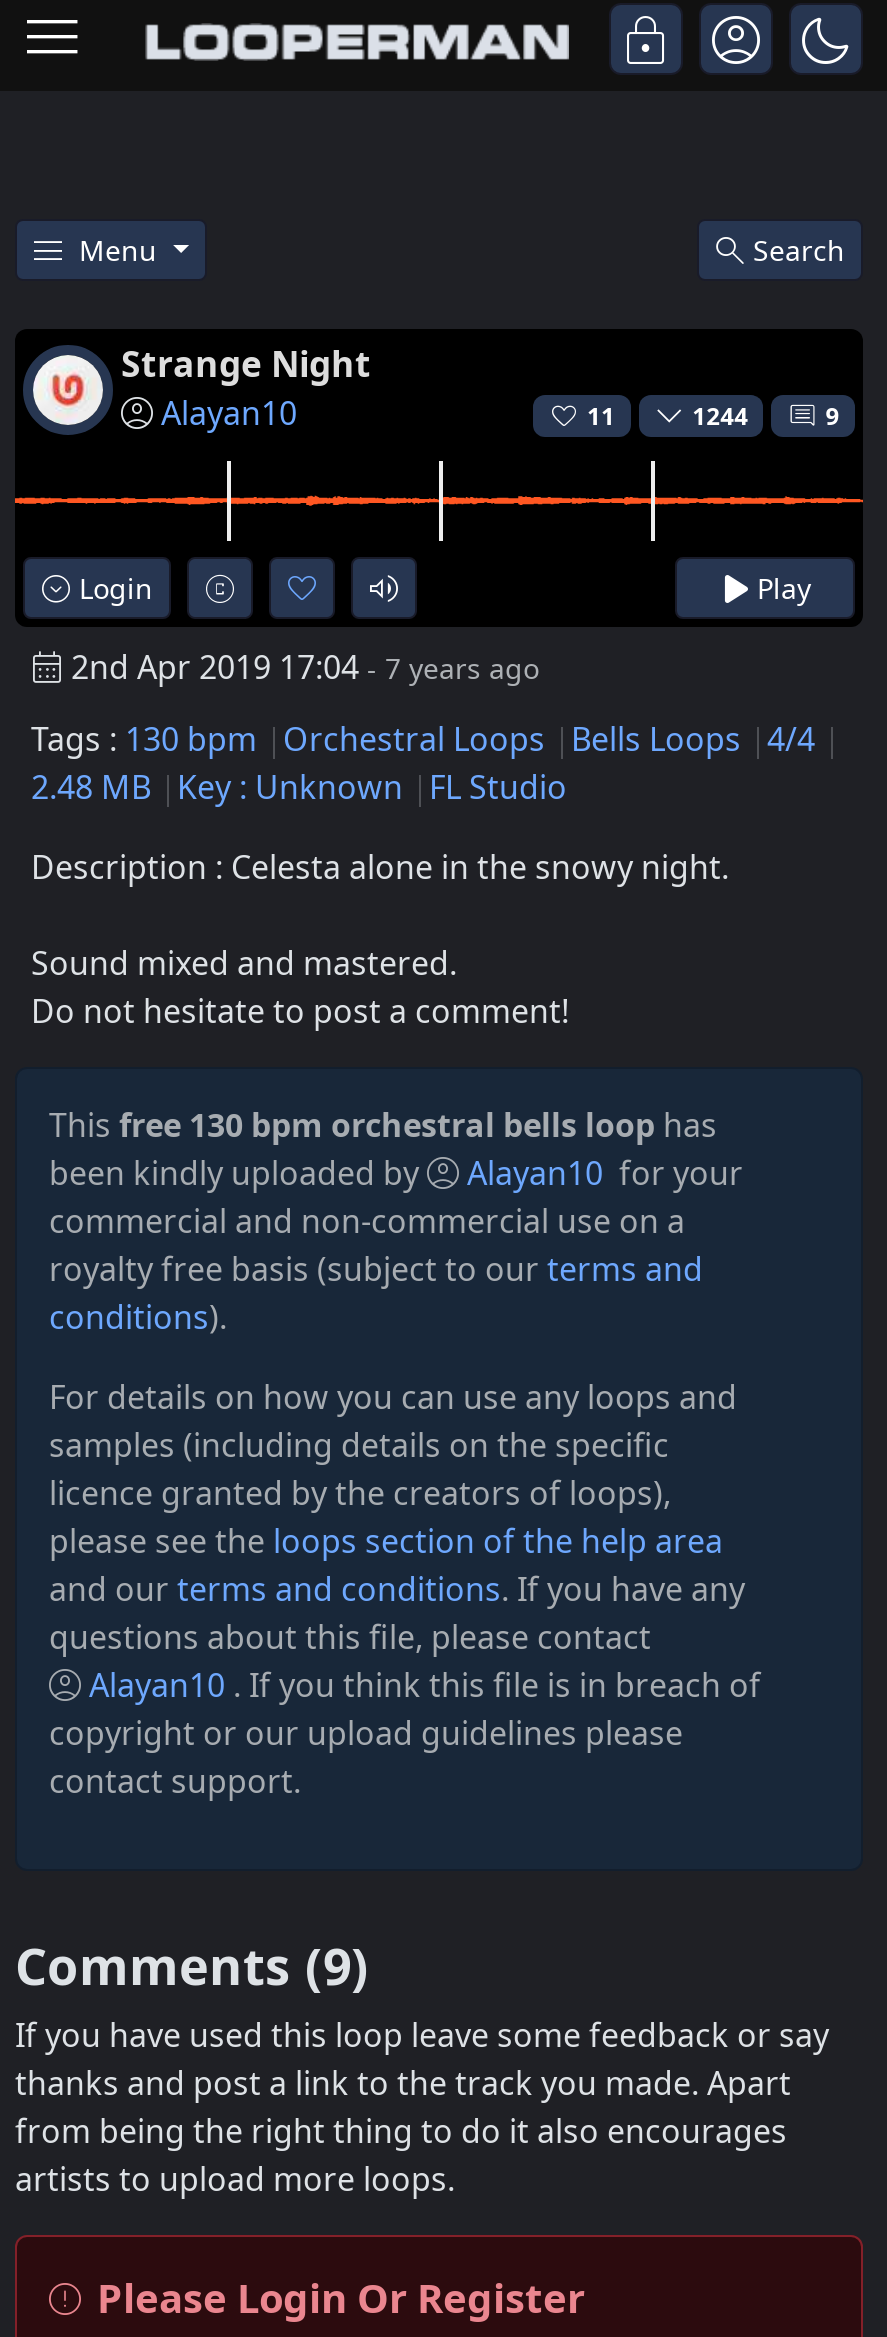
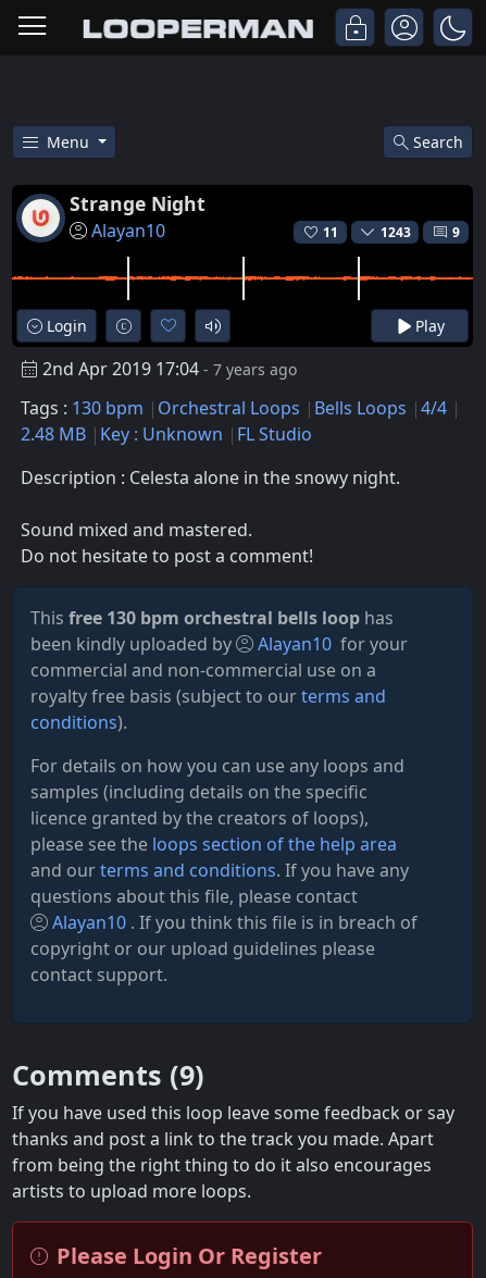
- 1244
+ 1243
